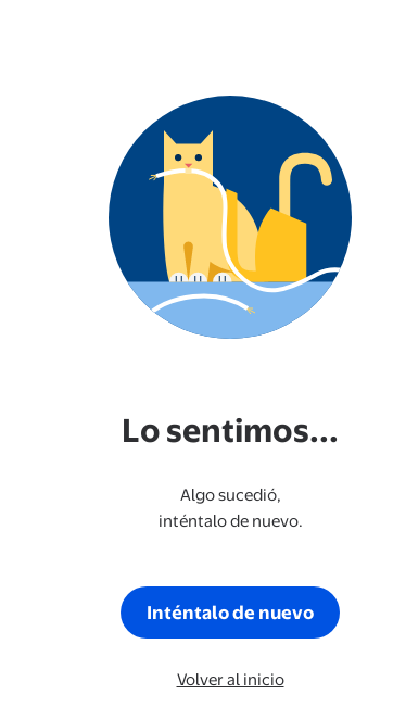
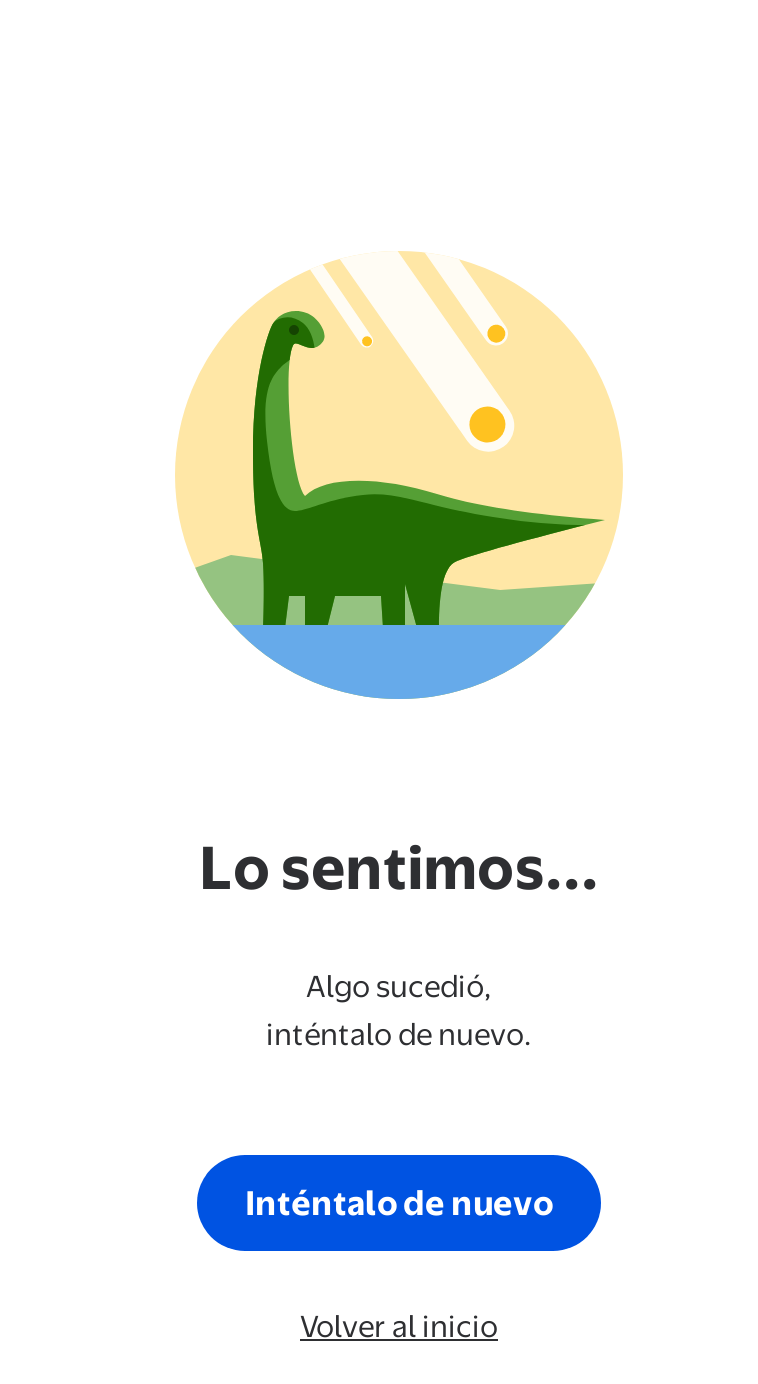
- [image]
+ [image]
